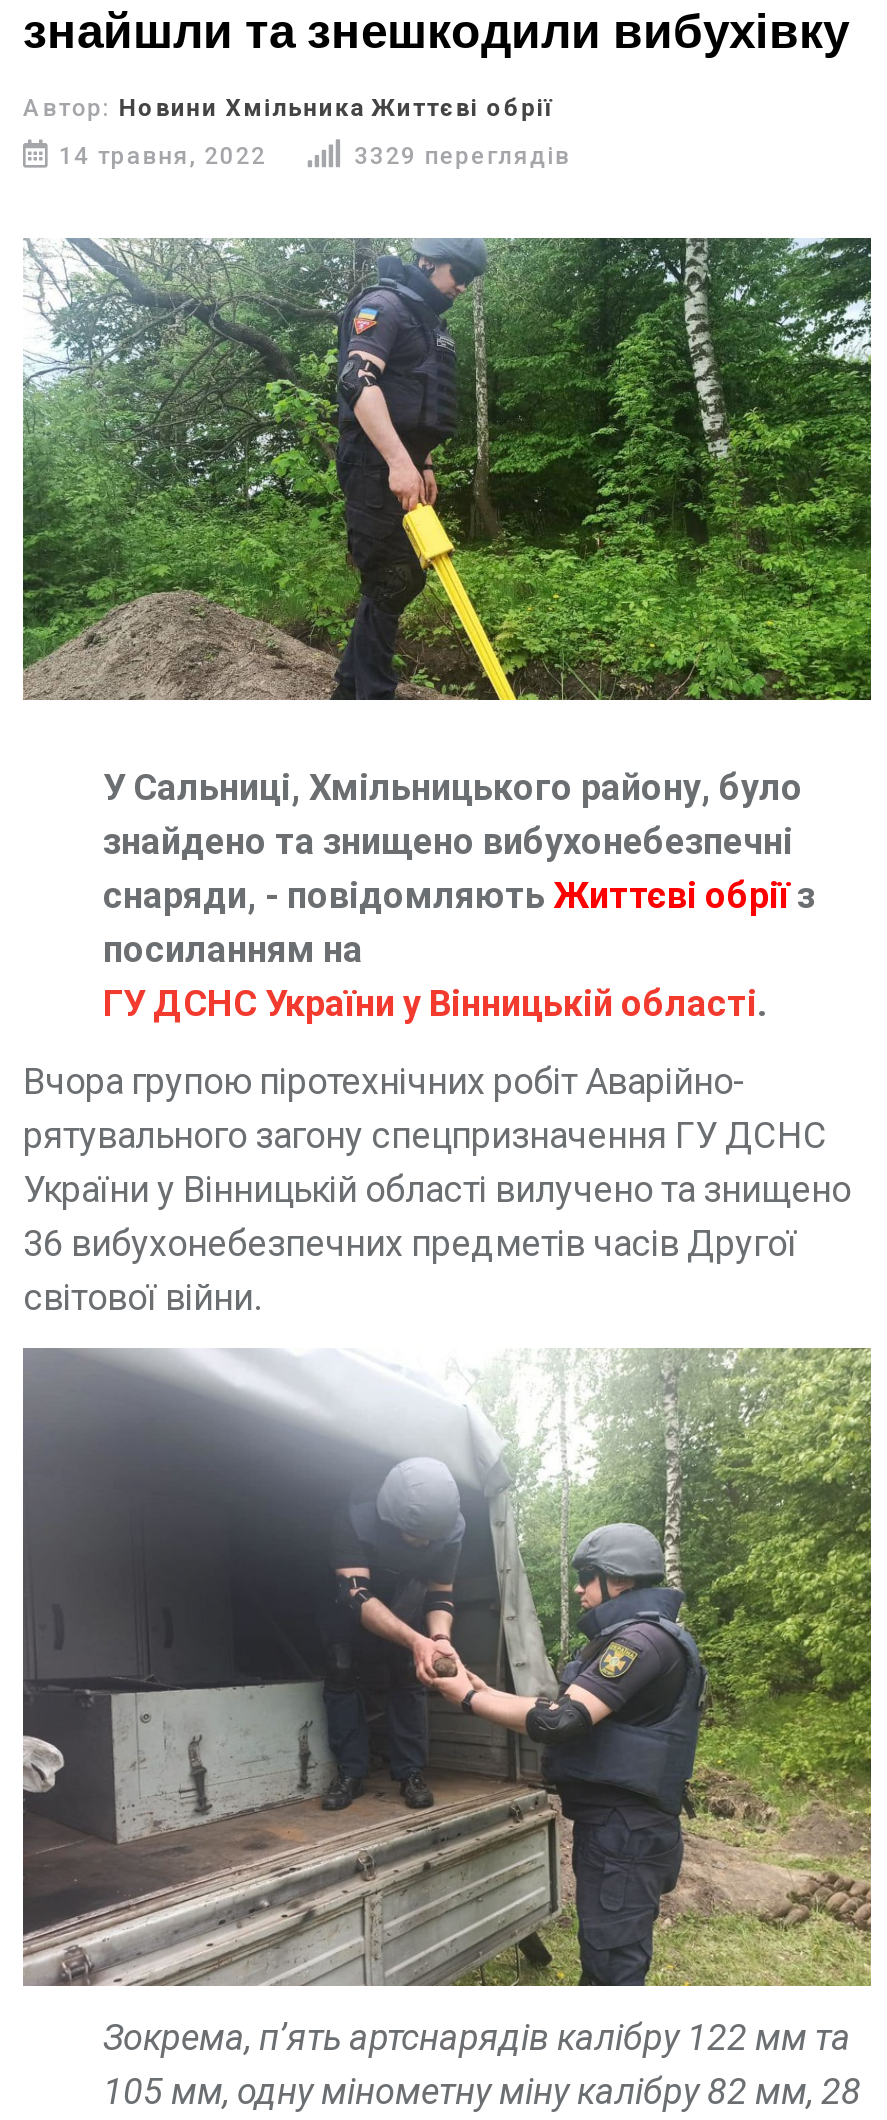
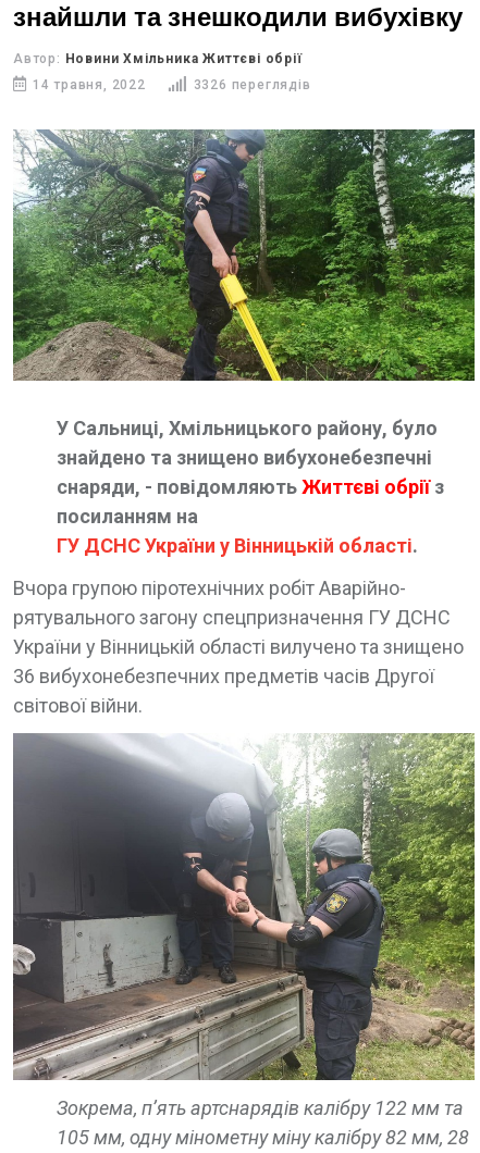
- 3329 переглядів
+ 3326 переглядів
